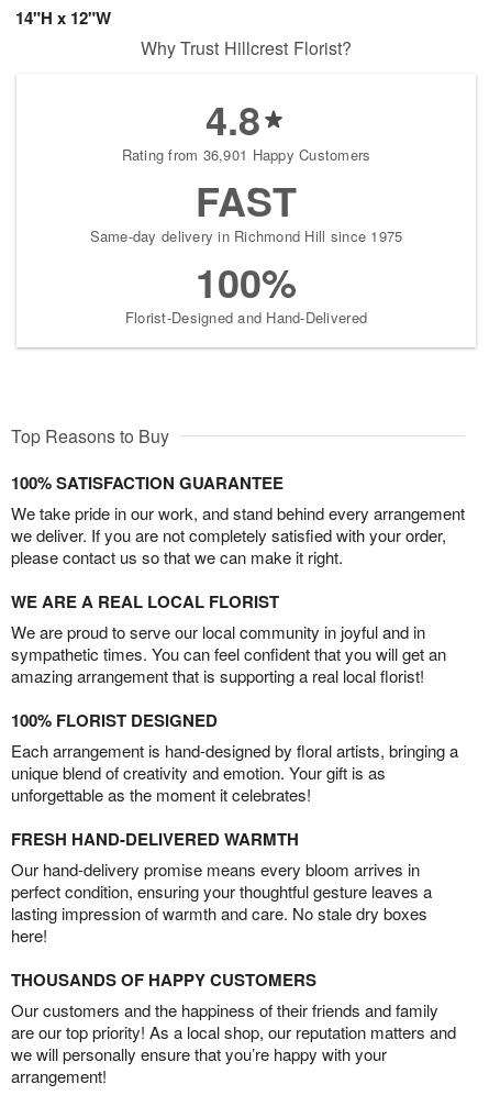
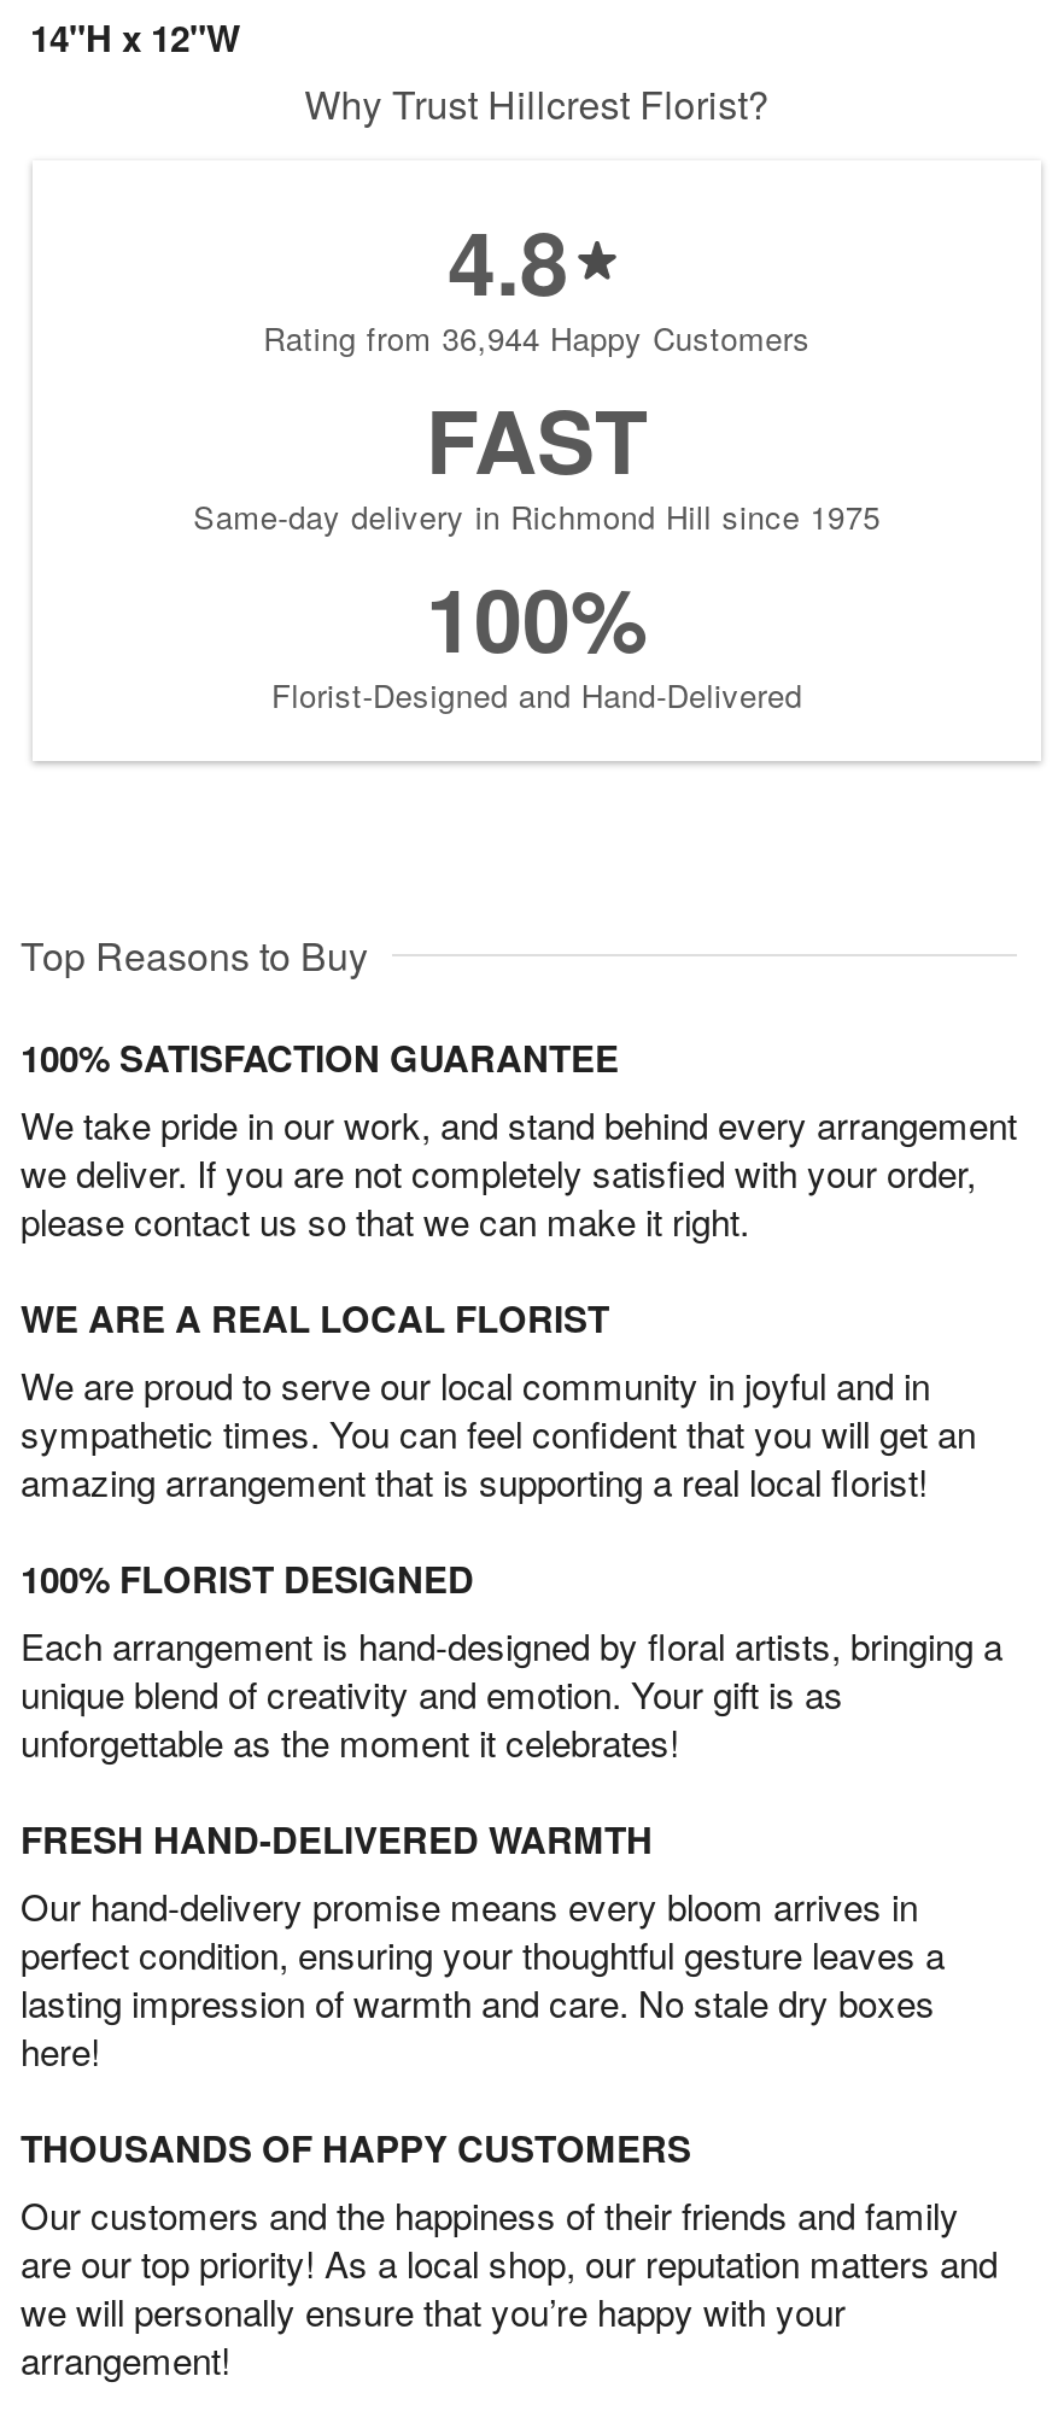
- Rating from 36,901 Happy Customers
+ Rating from 36,944 Happy Customers
